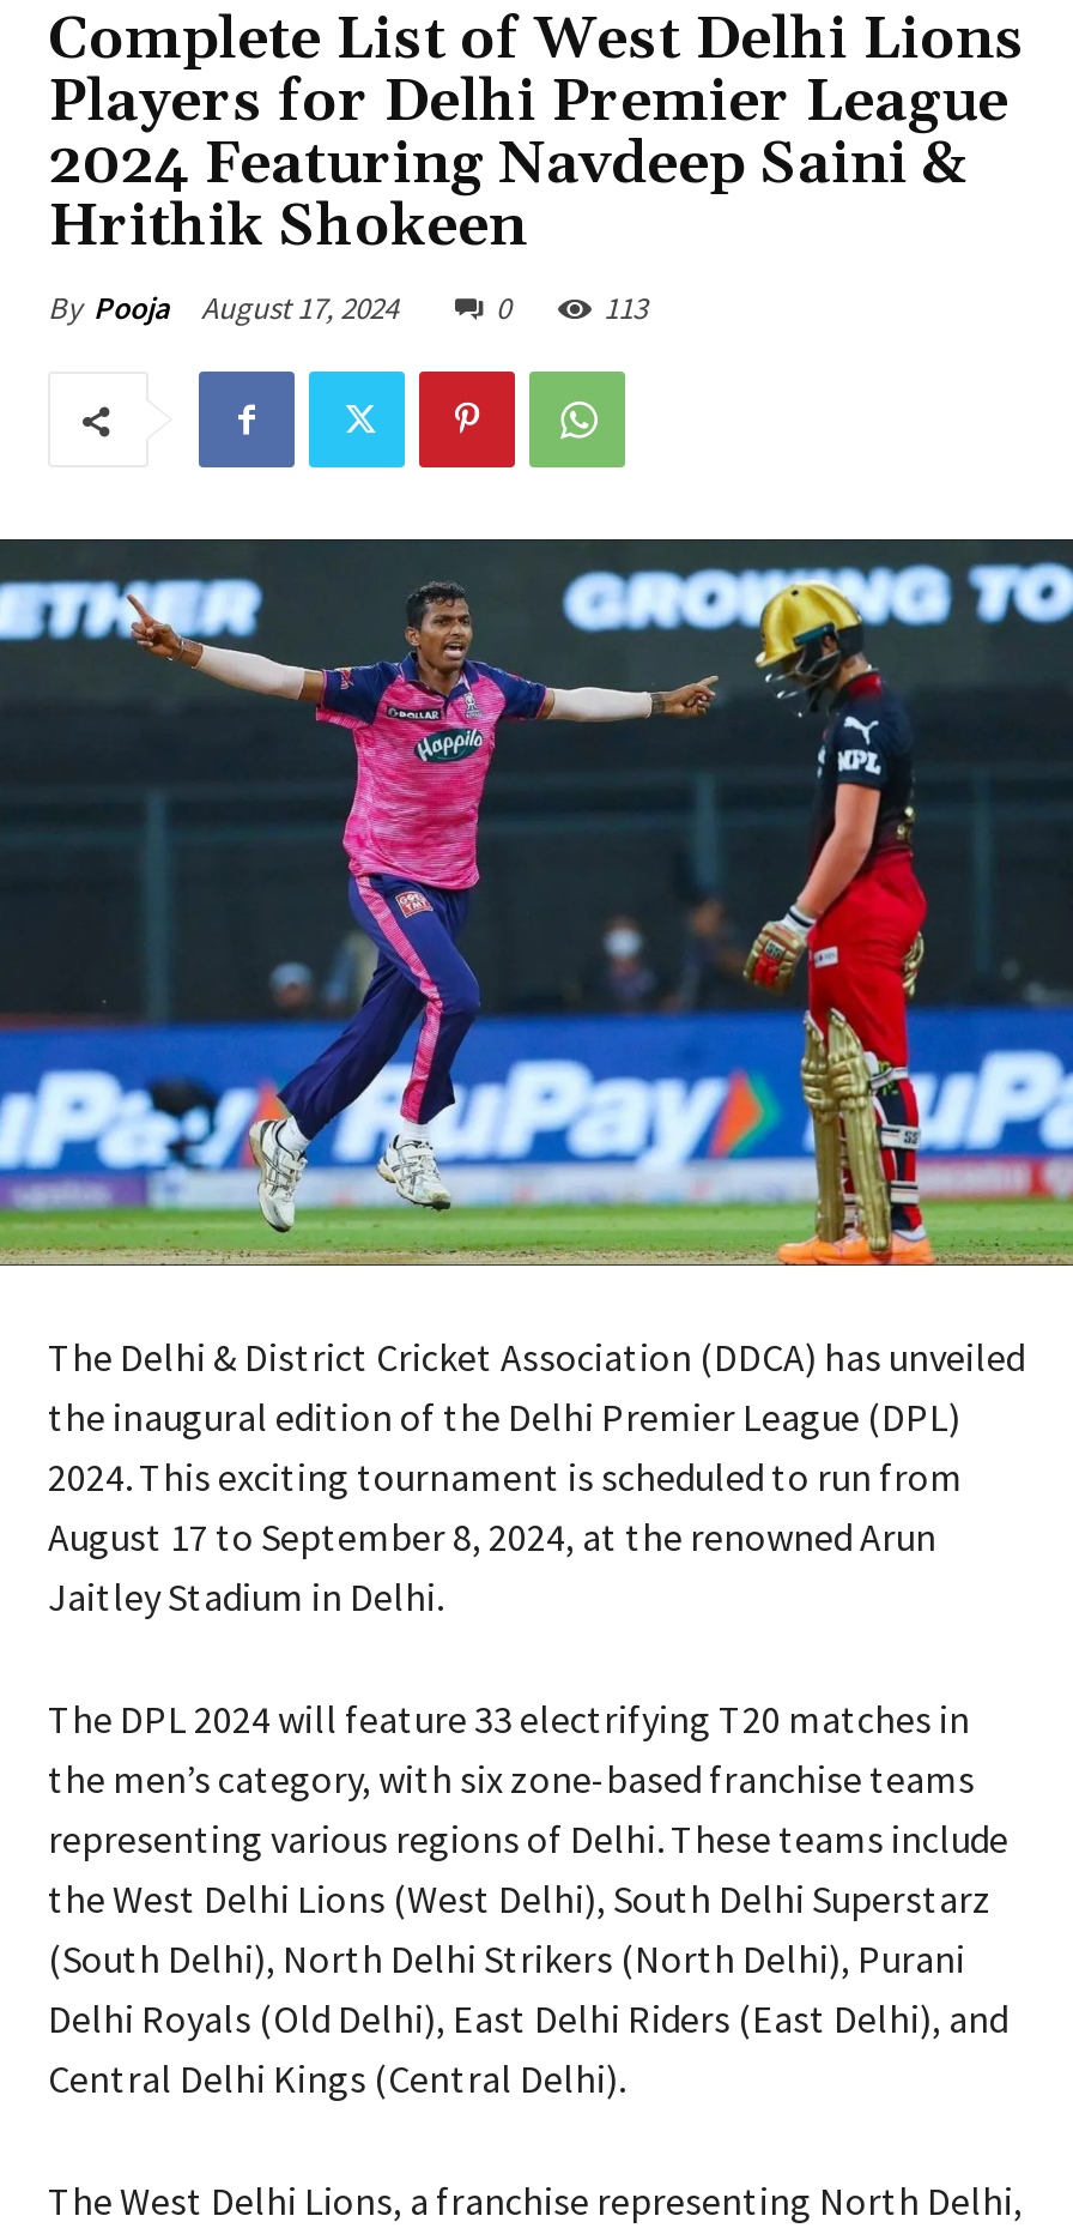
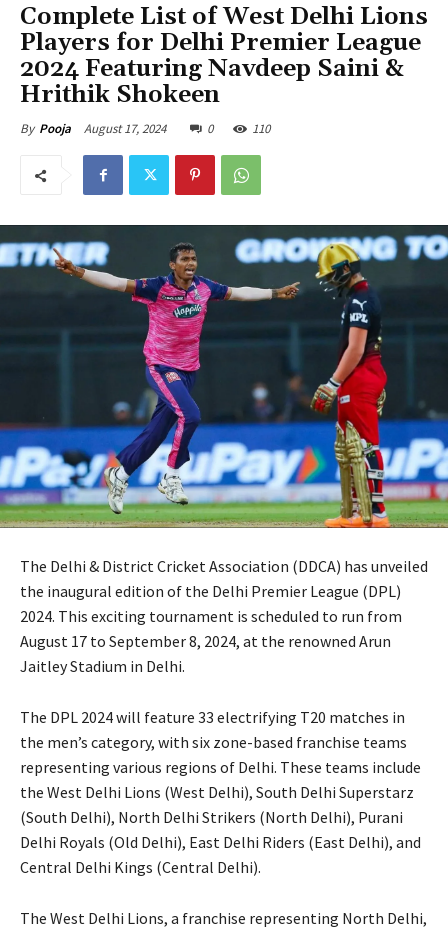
- 113
+ 110
